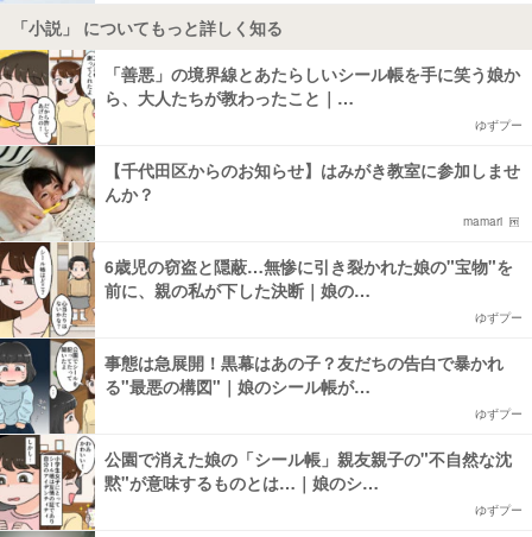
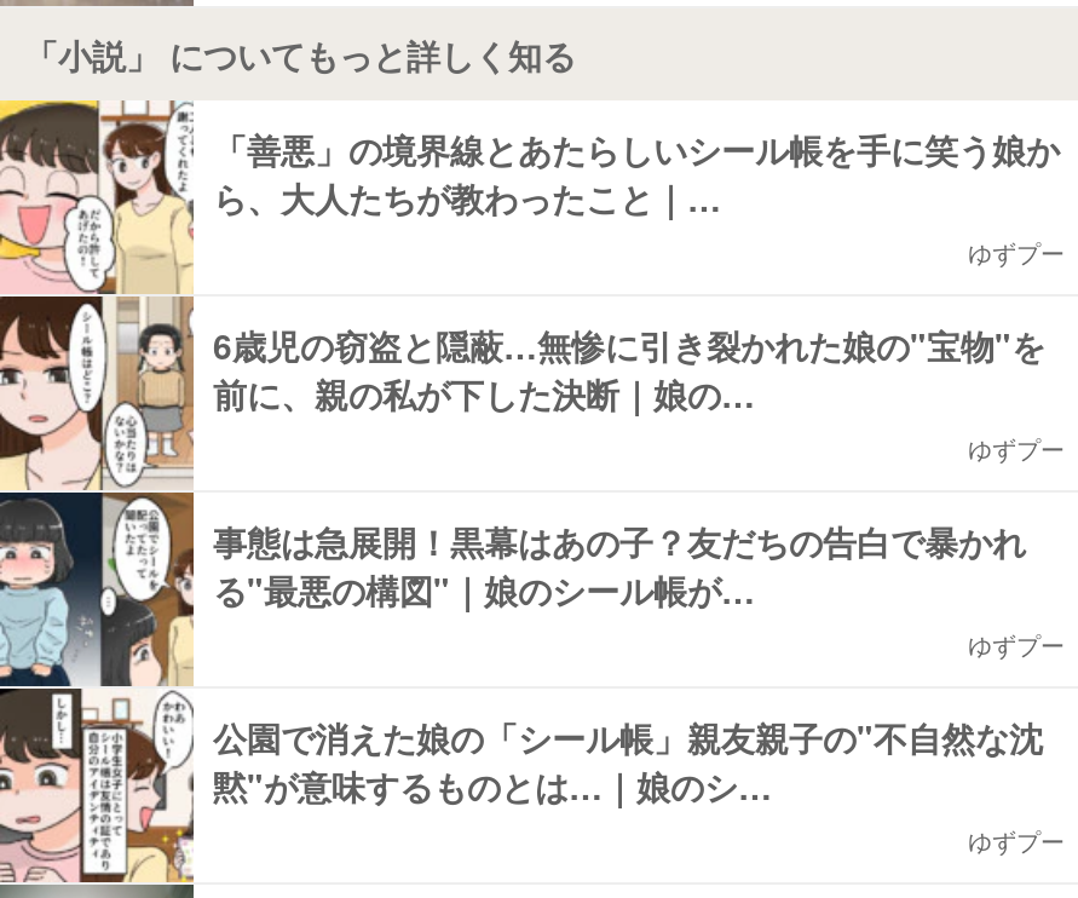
- [image]
- 【千代田区からのお知らせ】はみがき教室に参加しませ
- んか？
- mamari
